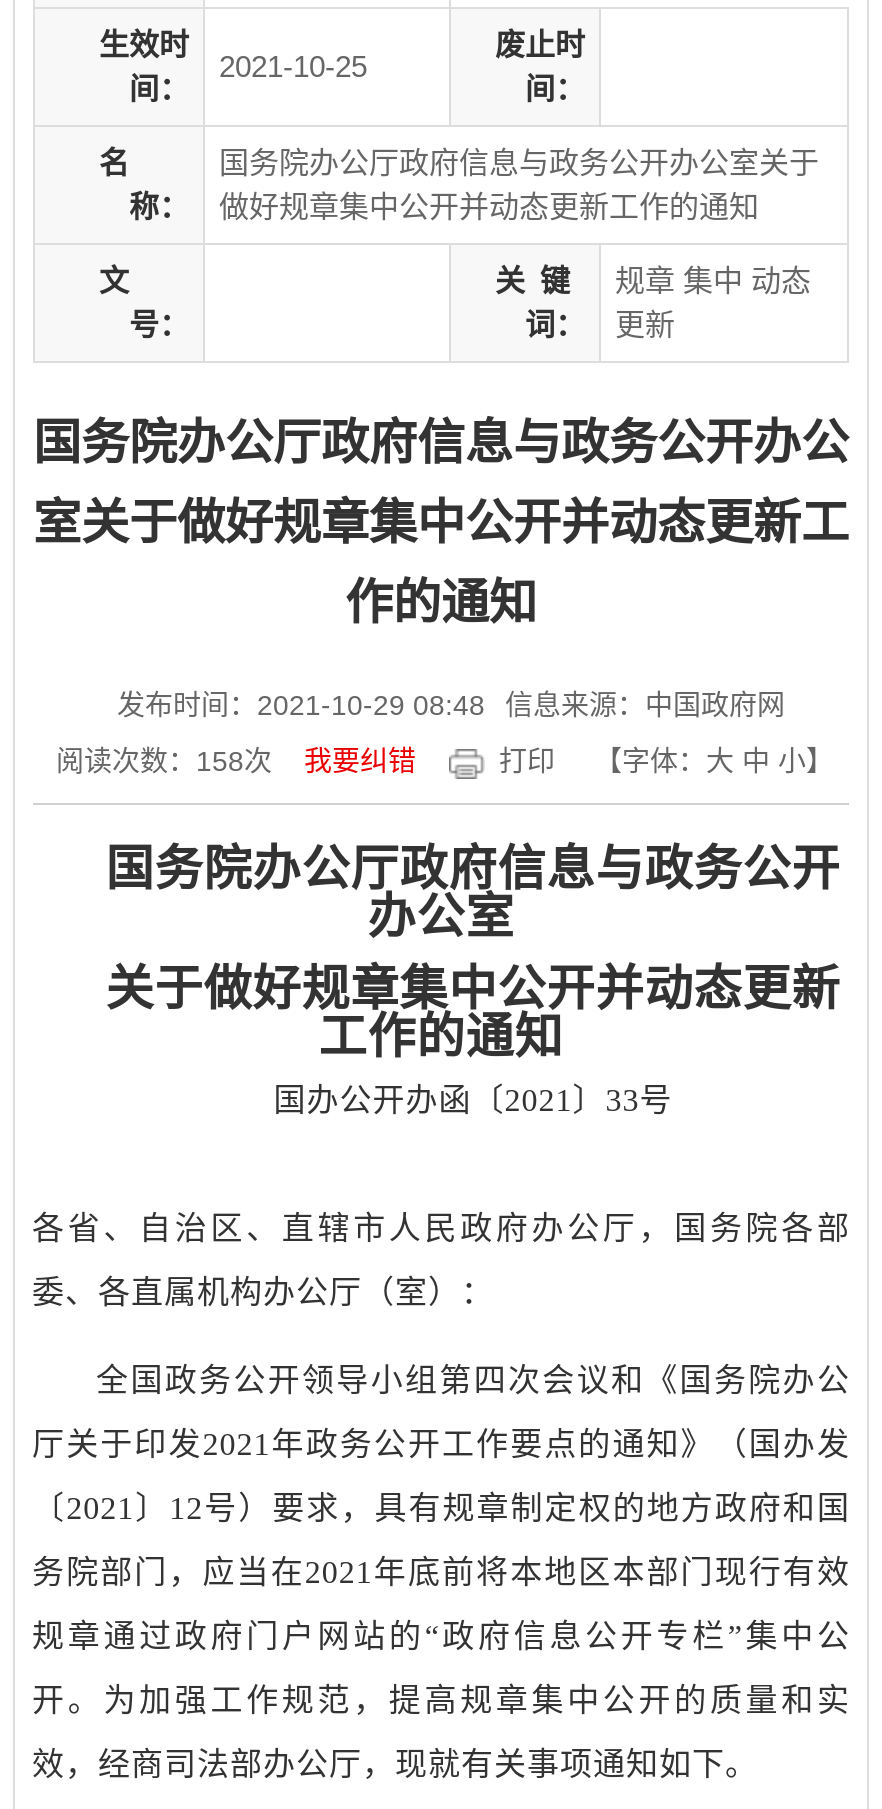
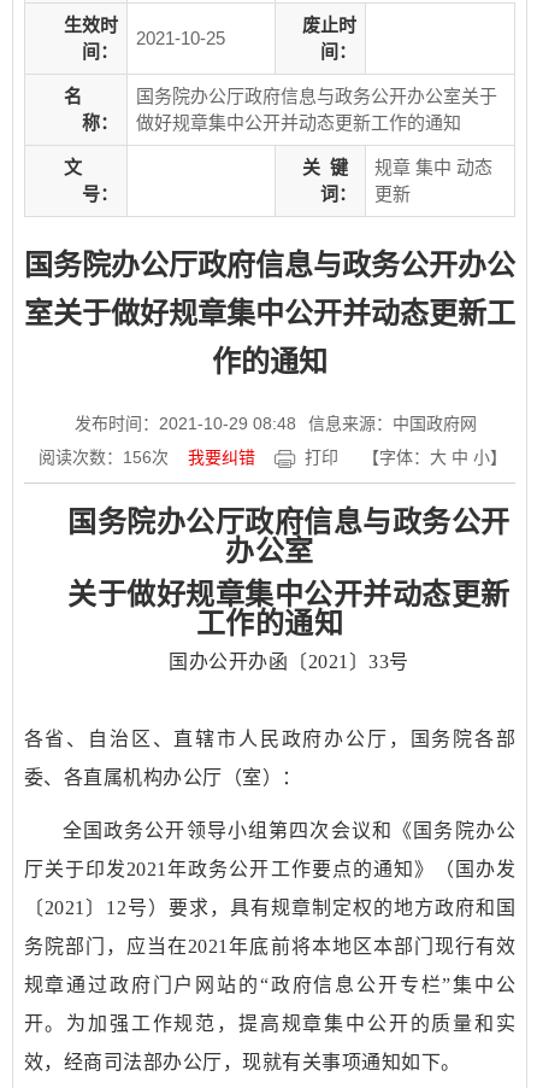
- 阅读次数：158次 我要纠错
+ 阅读次数：156次 我要纠错
